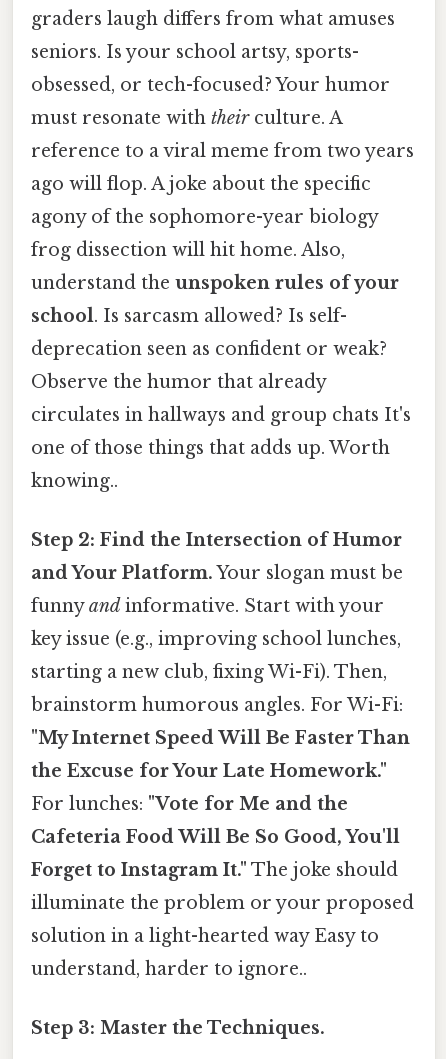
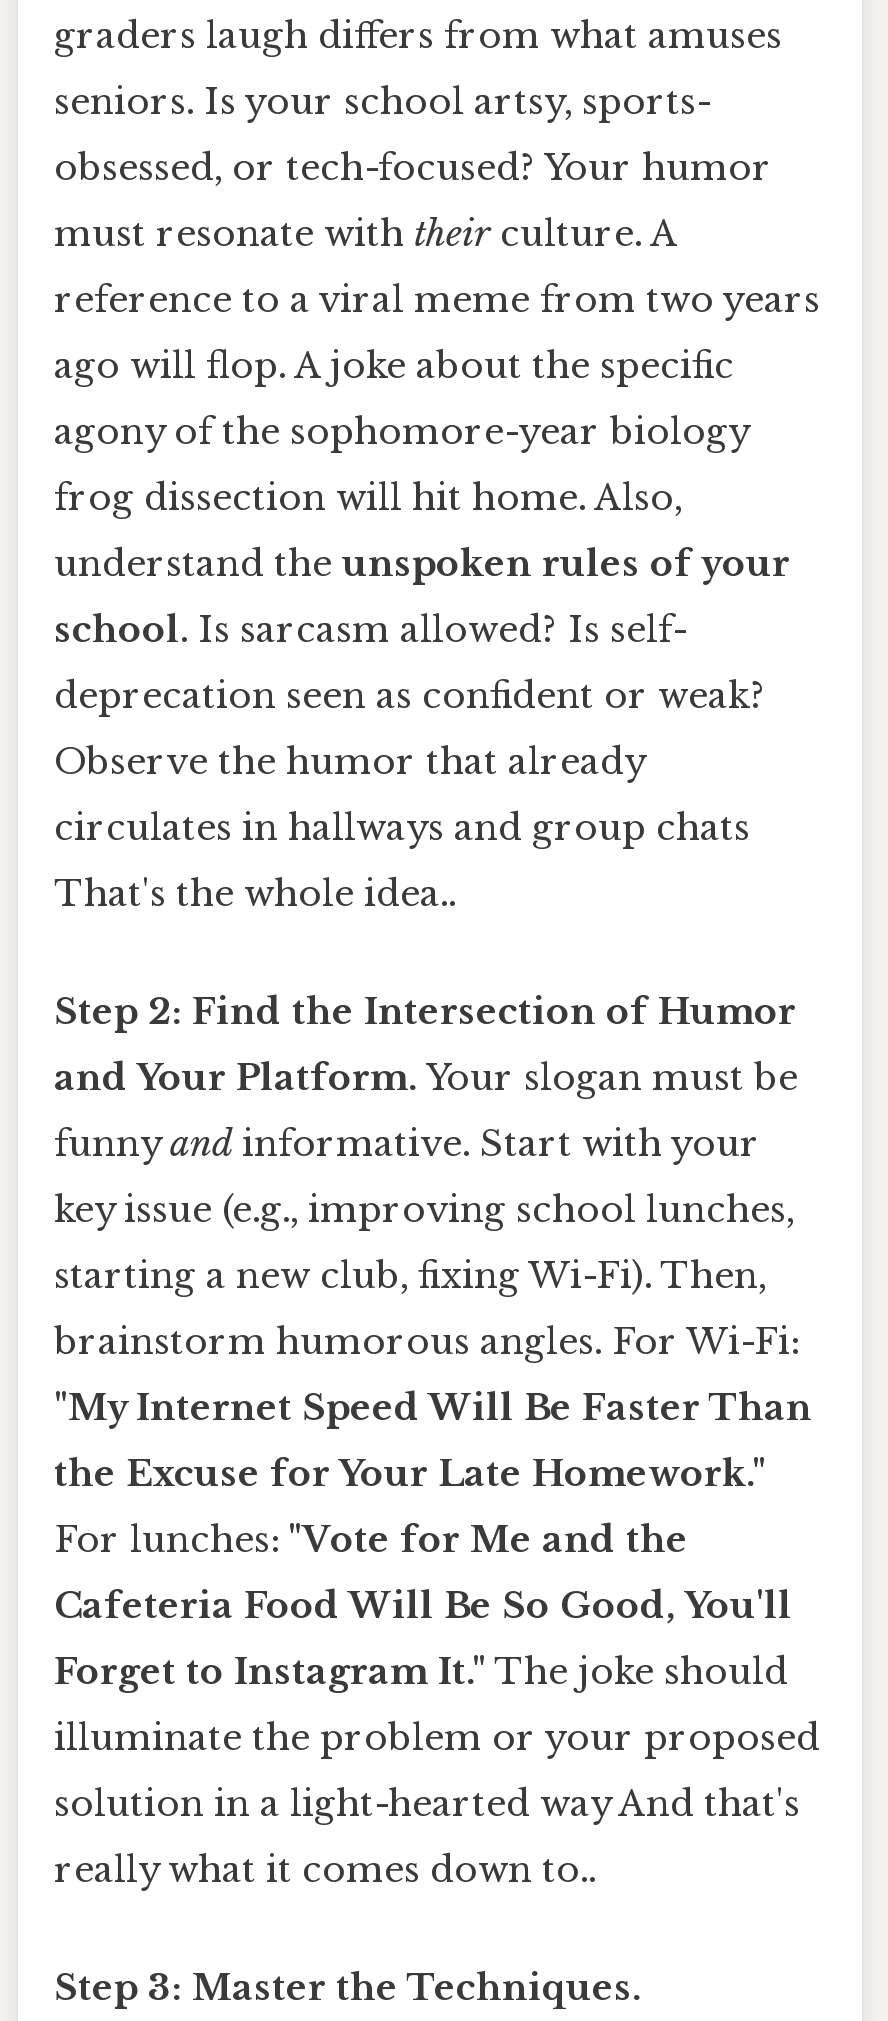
- circulates in hallways and group chats It's
- one of those things that adds up. Worth
- knowing..
+ circulates in hallways and group chats
+ That's the whole idea..

- solution in a light-hearted way Easy to
+ solution in a light-hearted way And that's

- understand, harder to ignore..
+ really what it comes down to..
